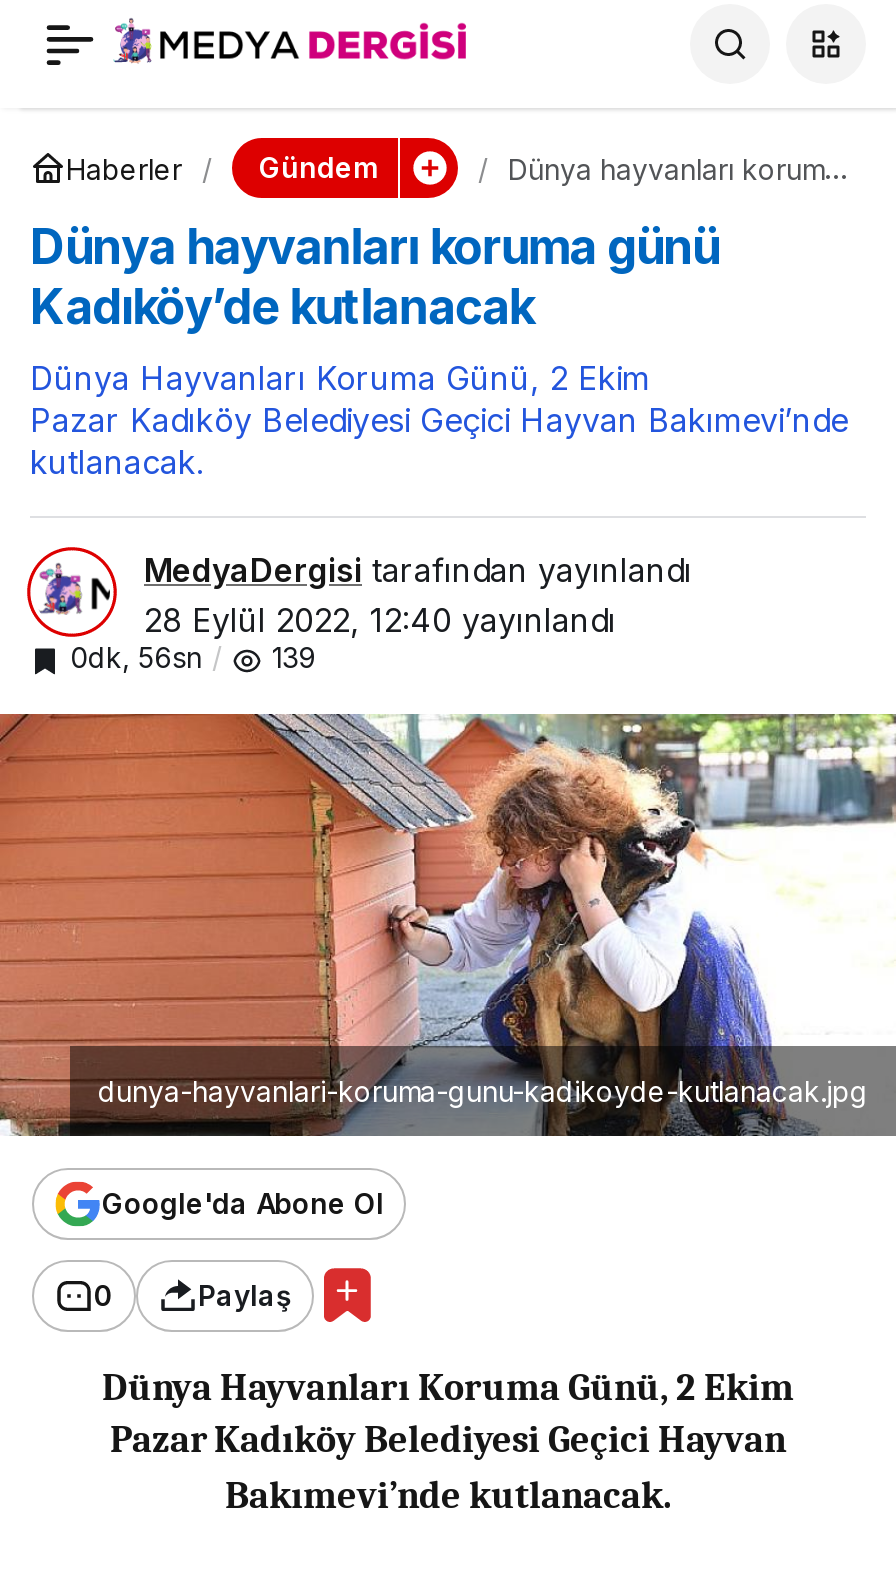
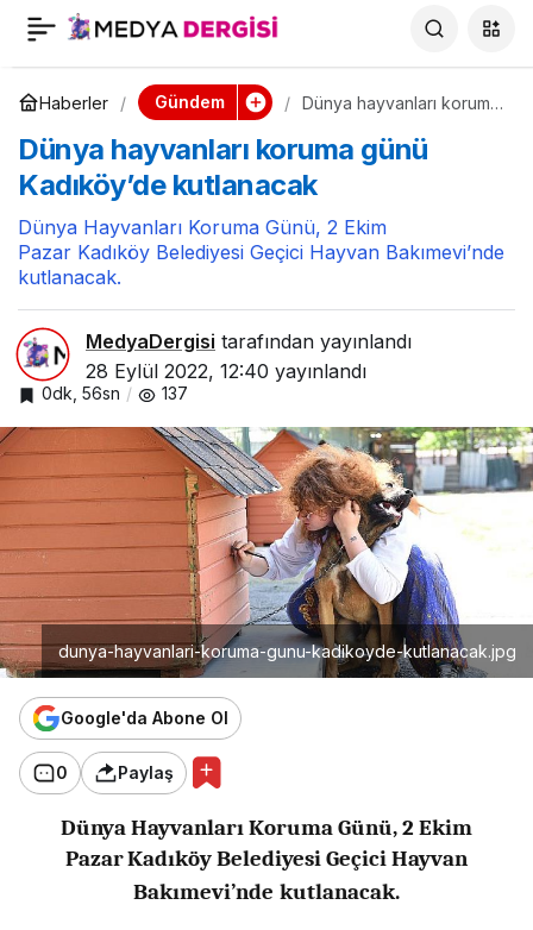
- 139
+ 137
